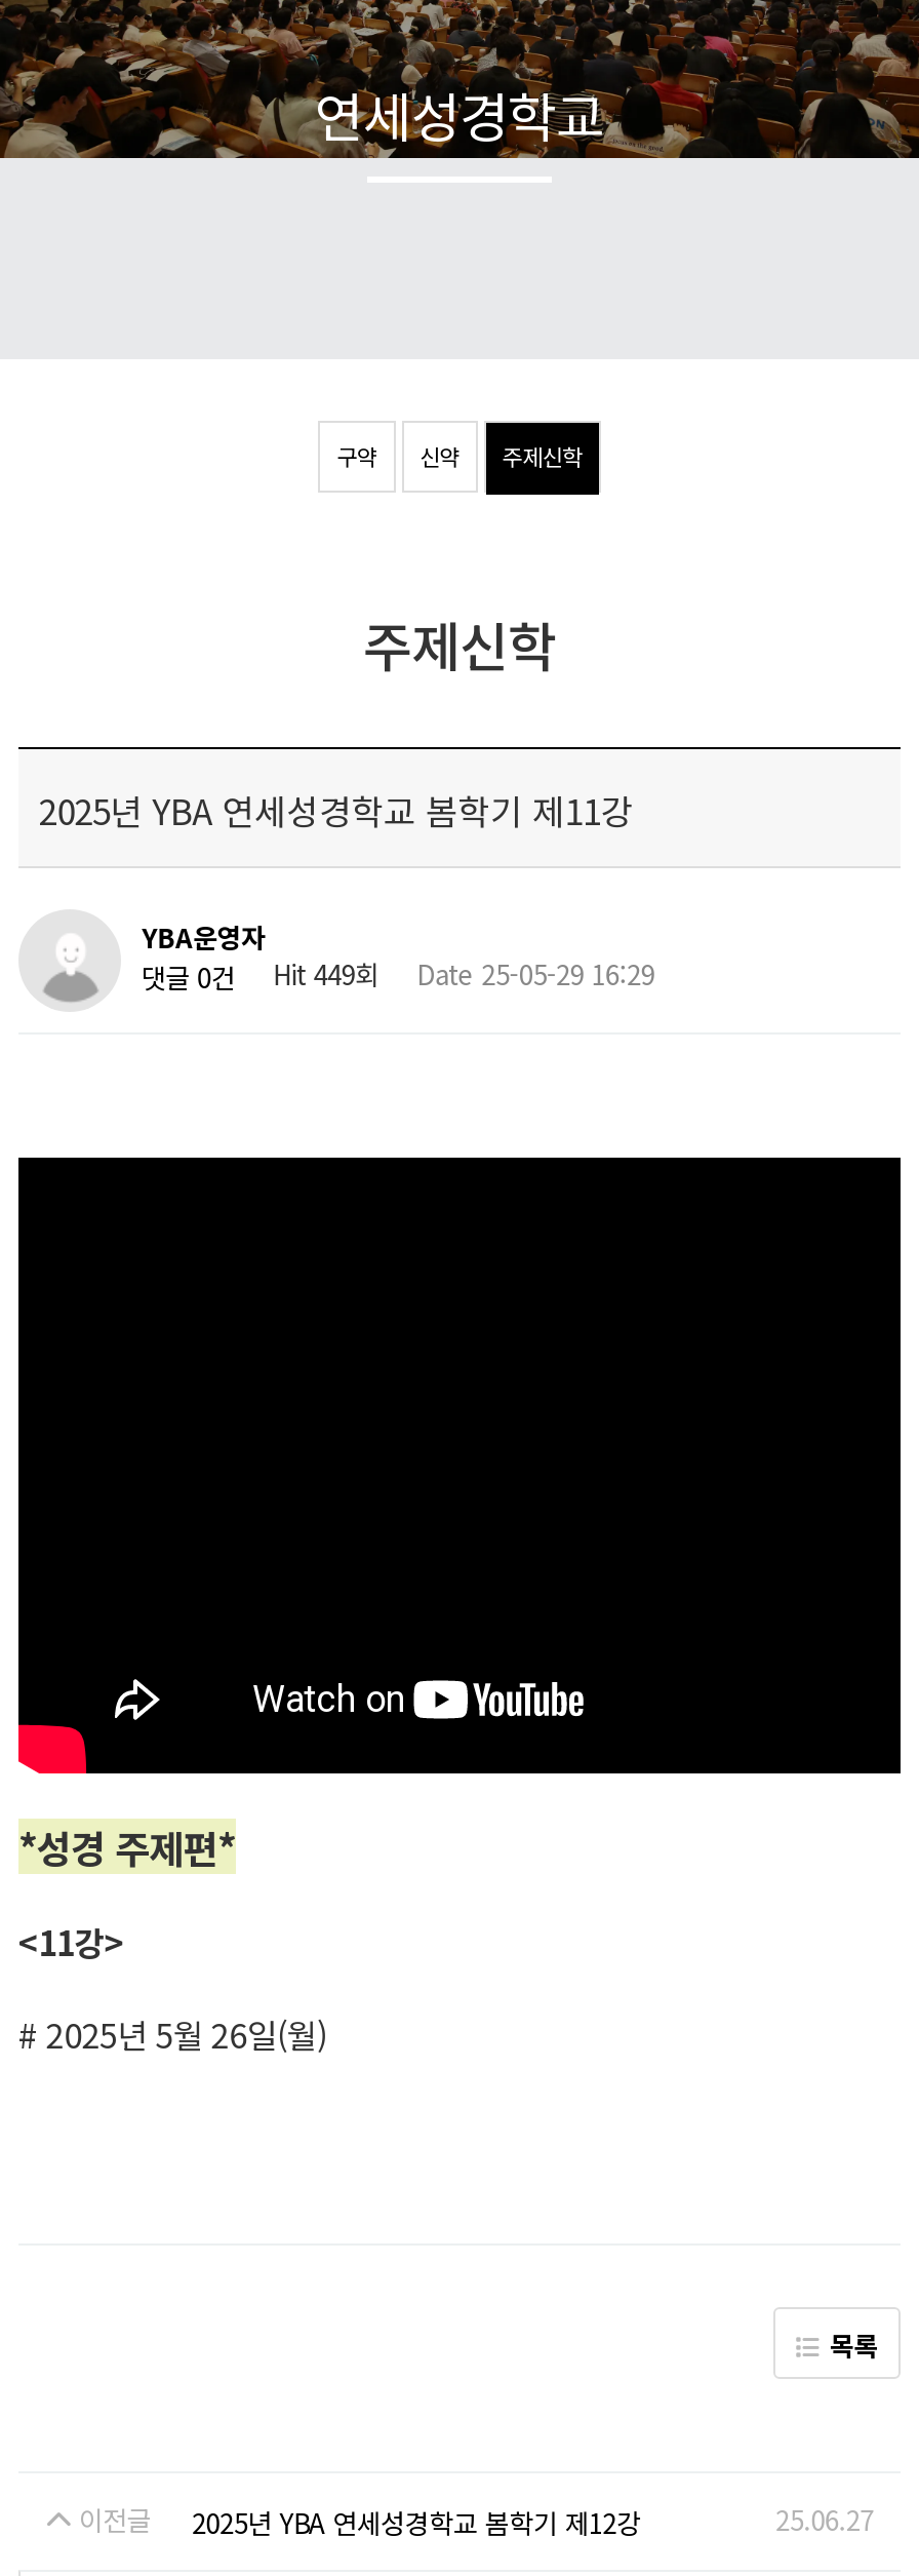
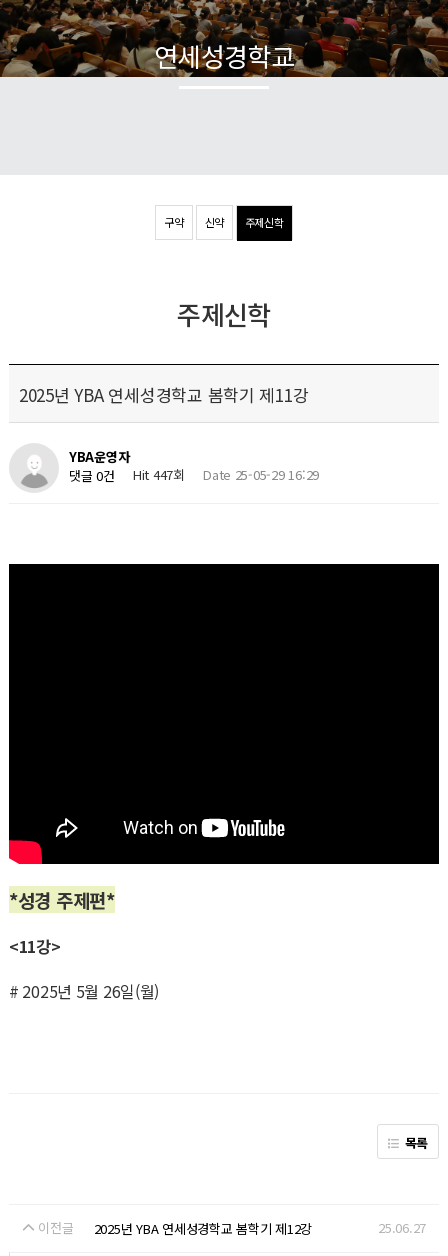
- 댓글 0건 Hit 449회 Date 25-05-29 16:29
+ 댓글 0건 Hit 447회 Date 25-05-29 16:29
